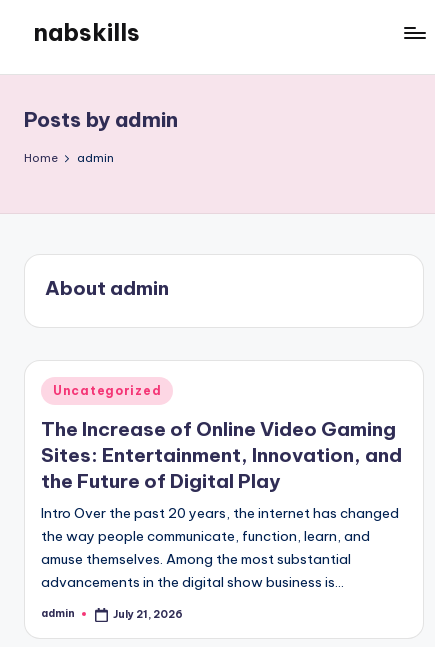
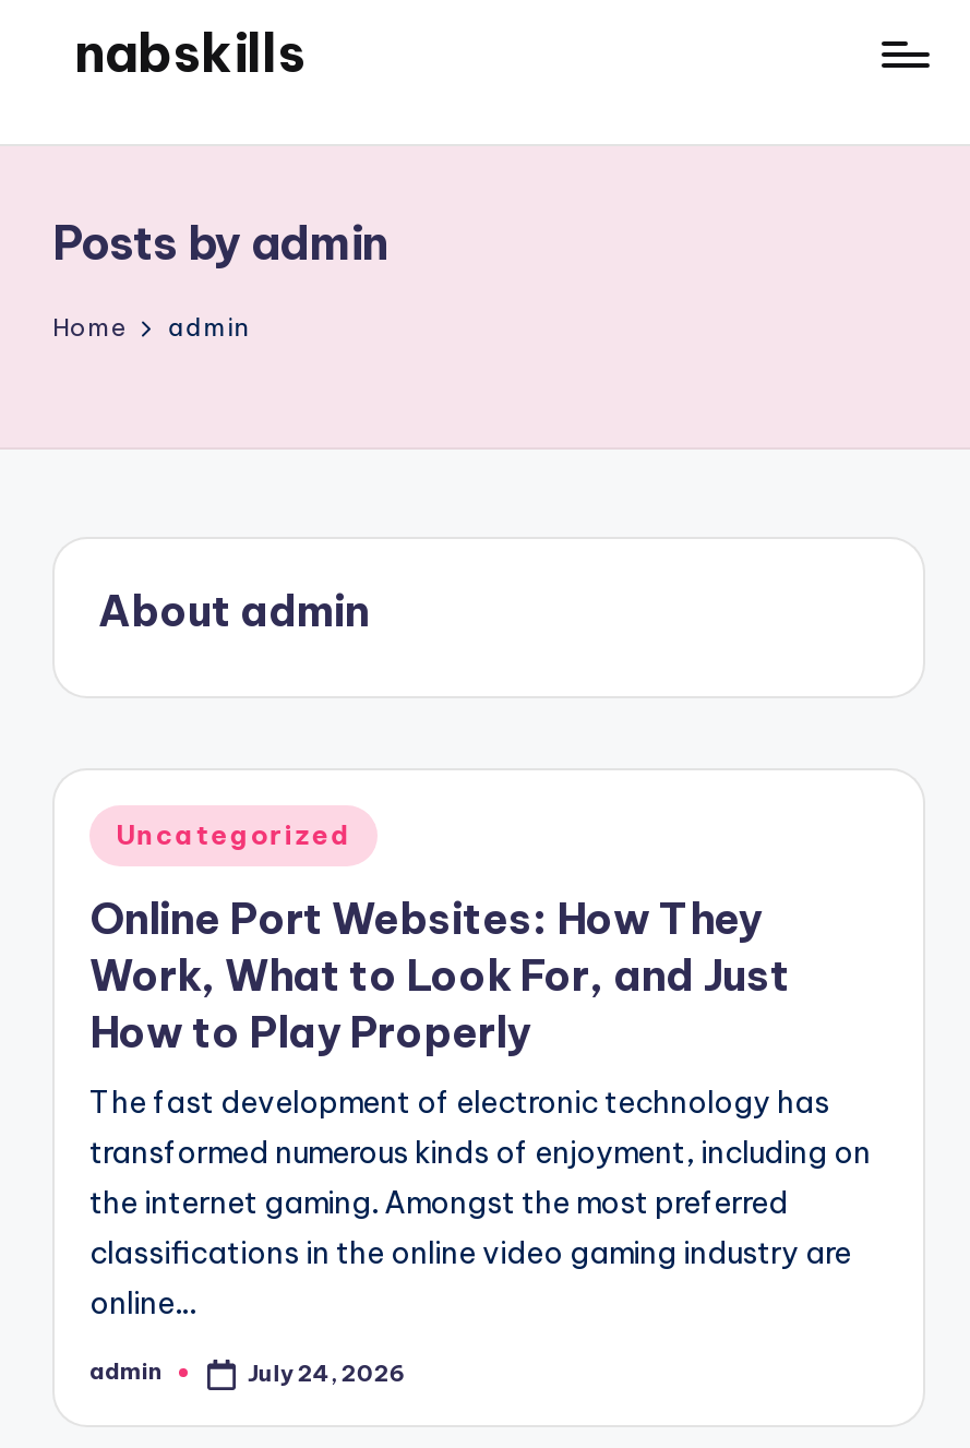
- The Increase of Online Video Gaming
- Sites: Entertainment, Innovation, and
- the Future of Digital Play
+ Online Port Websites: How They
+ Work, What to Look For, and Just
+ How to Play Properly

- Intro Over the past 20 years, the internet has changed
- the way people communicate, function, learn, and
- amuse themselves. Among the most substantial
- advancements in the digital show business is…
+ The fast development of electronic technology has
+ transformed numerous kinds of enjoyment, including on
+ the internet gaming. Amongst the most preferred
+ classifications in the online video gaming industry are
+ online…

- July 21, 2026
+ July 24, 2026
